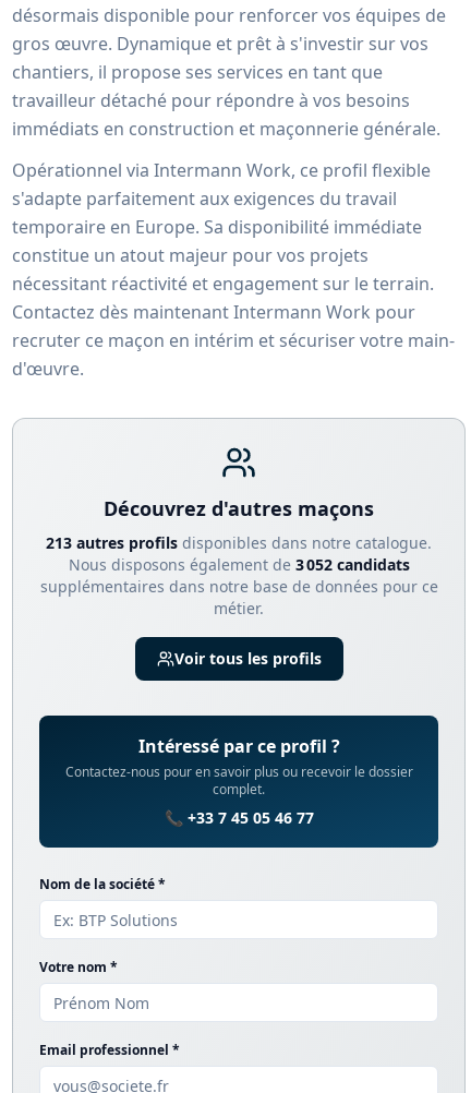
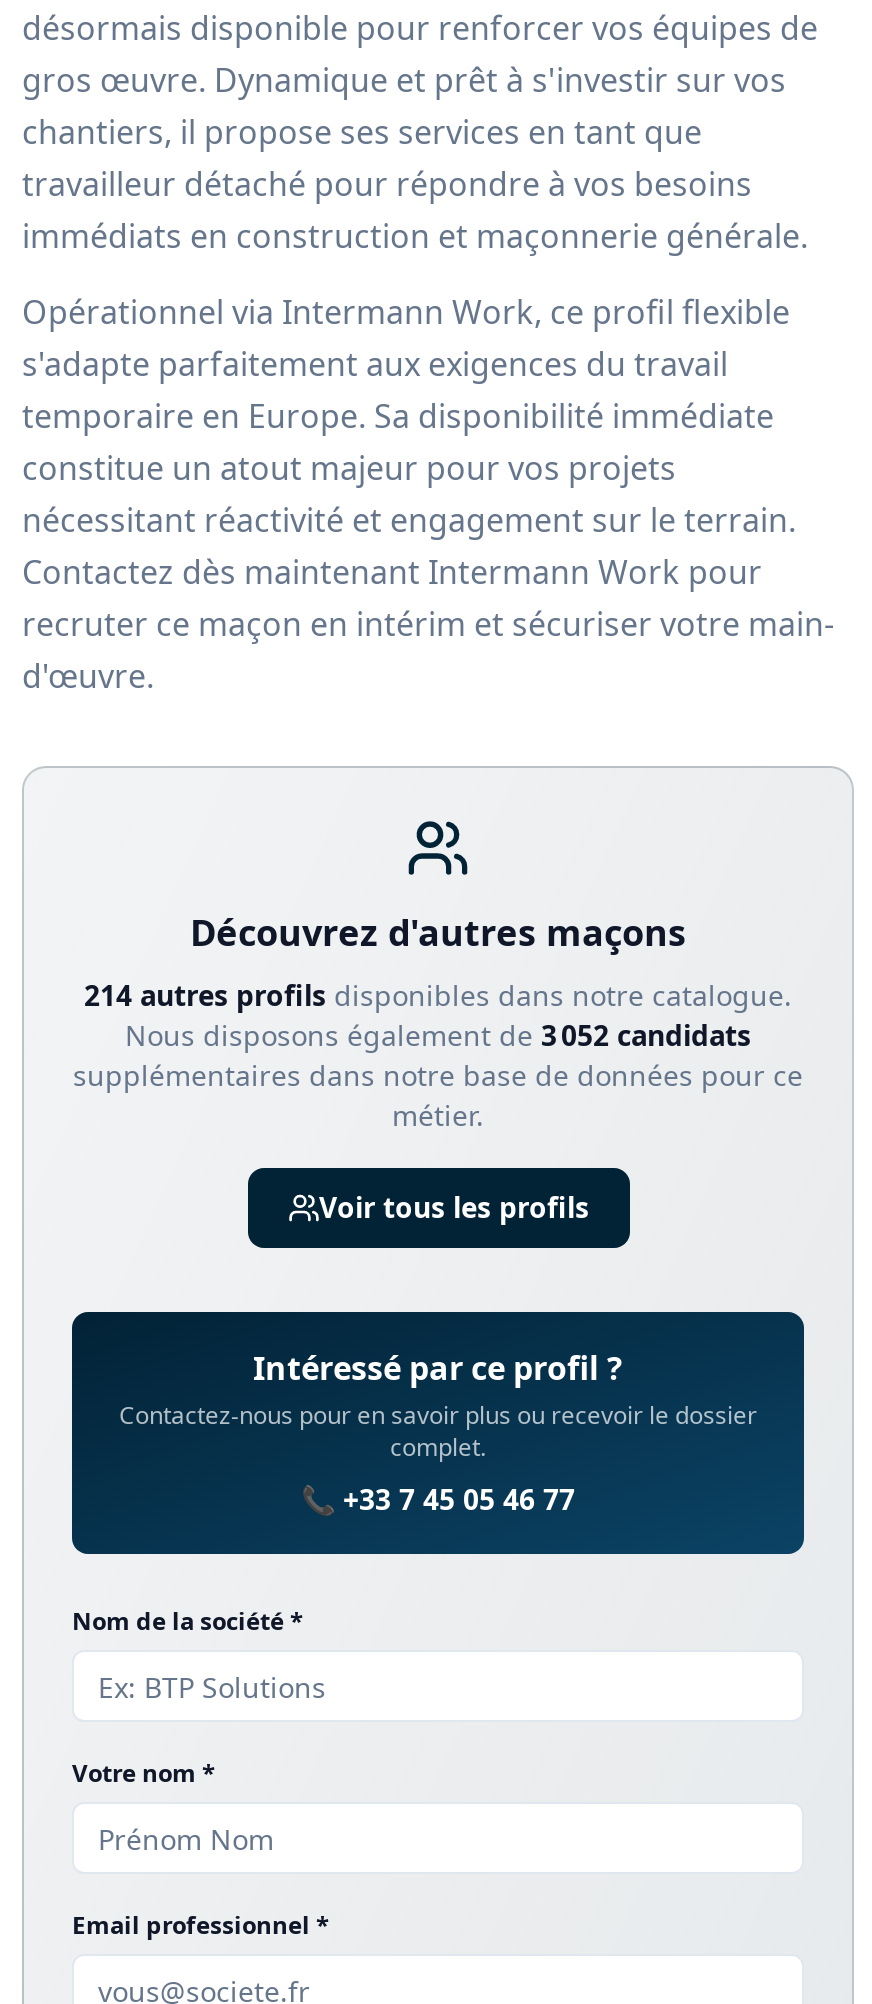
- 213 autres profils disponibles dans notre catalogue.
+ 214 autres profils disponibles dans notre catalogue.
